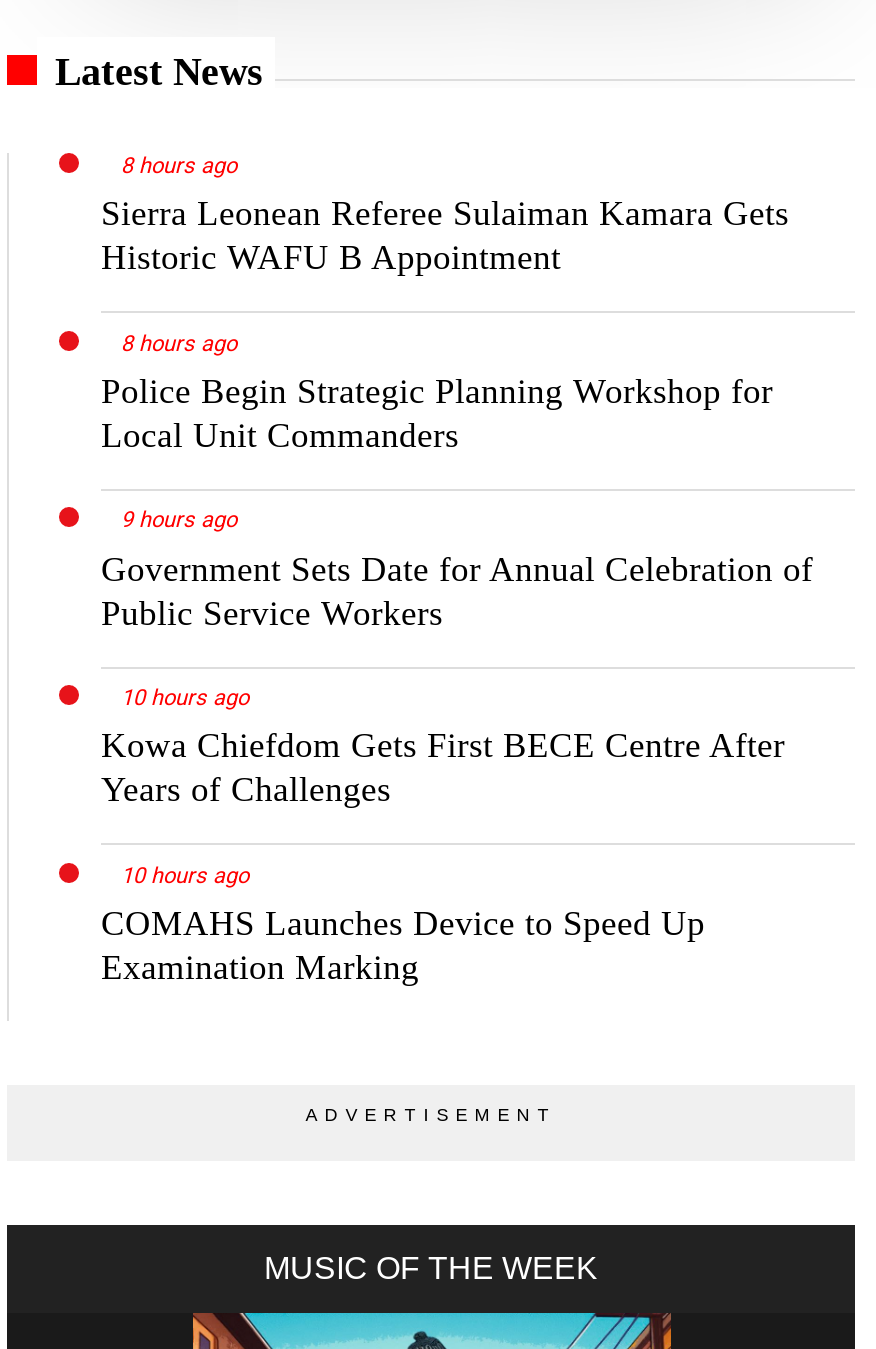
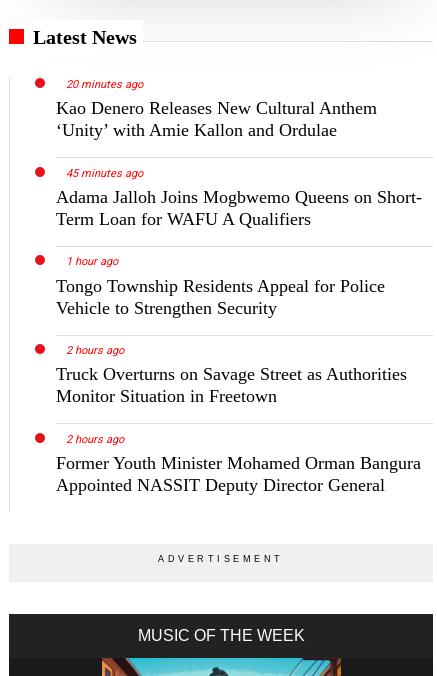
- 8 hours ago
- Sierra Leonean Referee Sulaiman Kamara Gets
- Historic WAFU B Appointment
+ 20 minutes ago
+ Kao Denero Releases New Cultural Anthem
+ ‘Unity’ with Amie Kallon and Ordulae

- 8 hours ago
- Police Begin Strategic Planning Workshop for
- Local Unit Commanders
+ 45 minutes ago
+ Adama Jalloh Joins Mogbwemo Queens on Short-
+ Term Loan for WAFU A Qualifiers

- 9 hours ago
- Government Sets Date for Annual Celebration of
- Public Service Workers
+ 1 hour ago
+ Tongo Township Residents Appeal for Police
+ Vehicle to Strengthen Security

- 10 hours ago
- Kowa Chiefdom Gets First BECE Centre After
- Years of Challenges
+ 2 hours ago
+ Truck Overturns on Savage Street as Authorities
+ Monitor Situation in Freetown

- 10 hours ago
- COMAHS Launches Device to Speed Up
- Examination Marking
+ 2 hours ago
+ Former Youth Minister Mohamed Orman Bangura
+ Appointed NASSIT Deputy Director General
